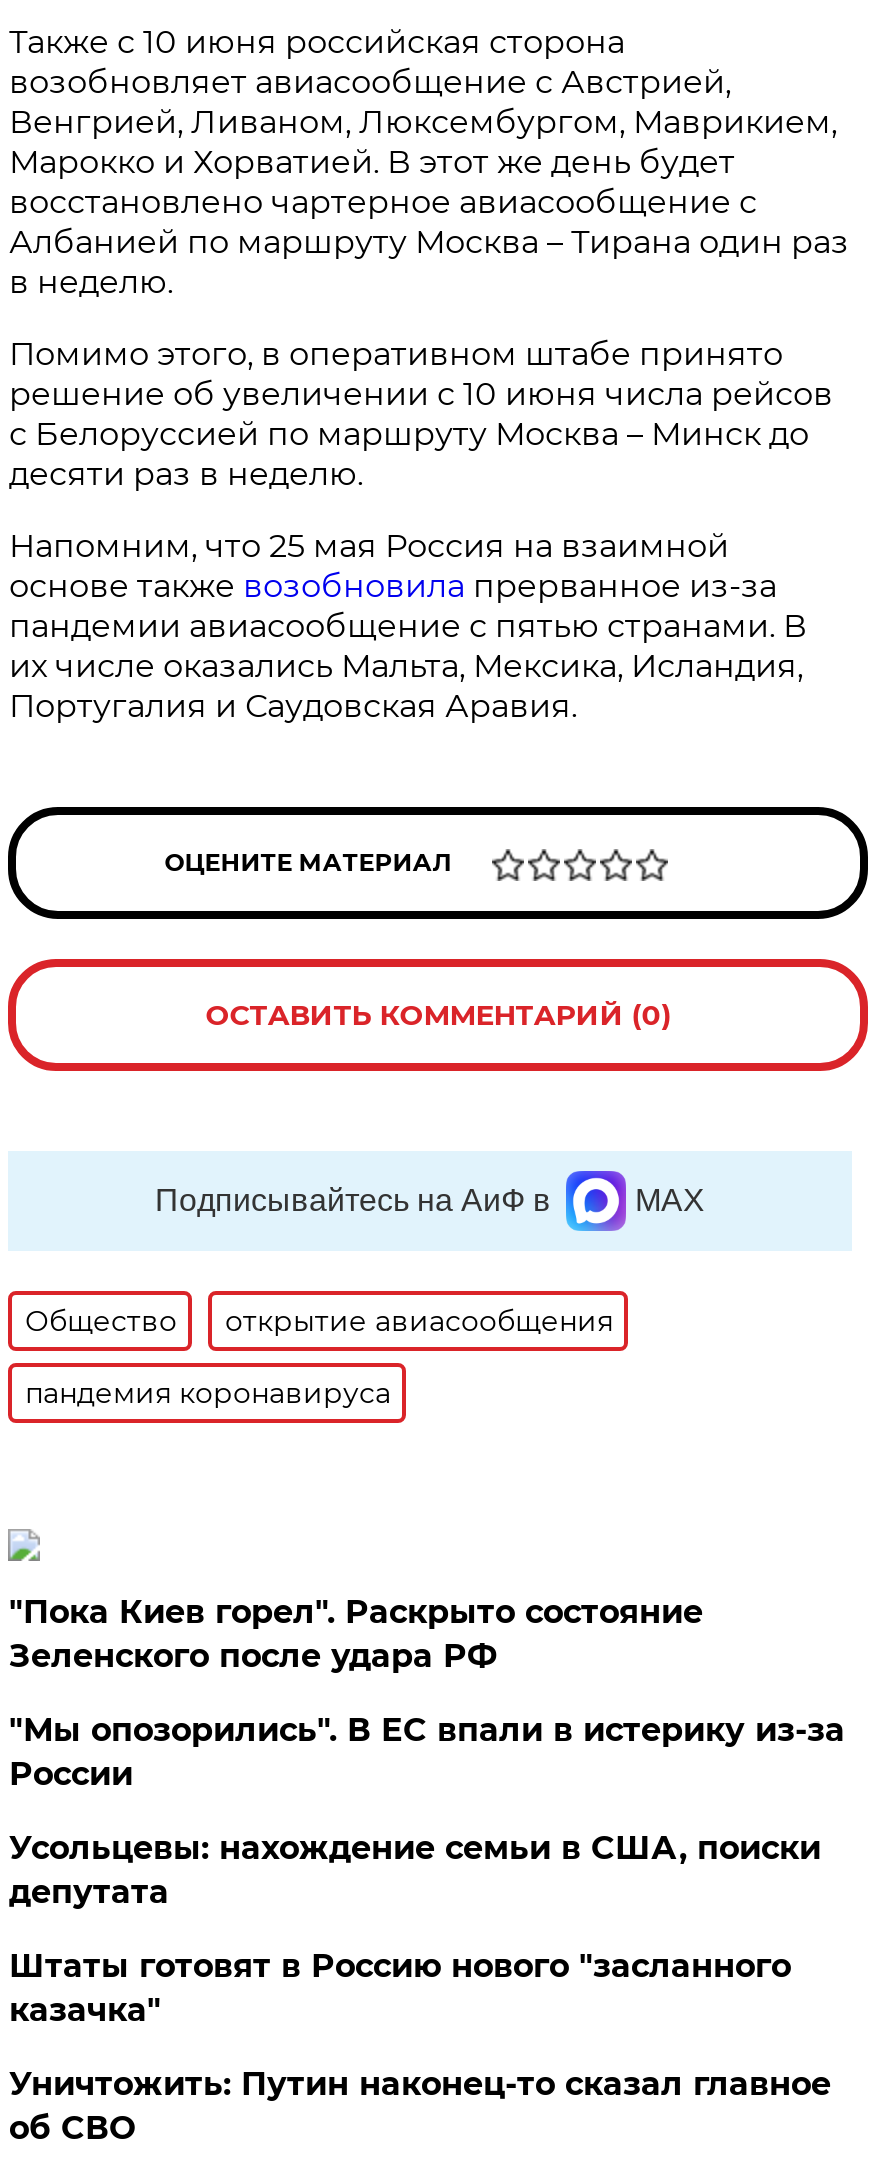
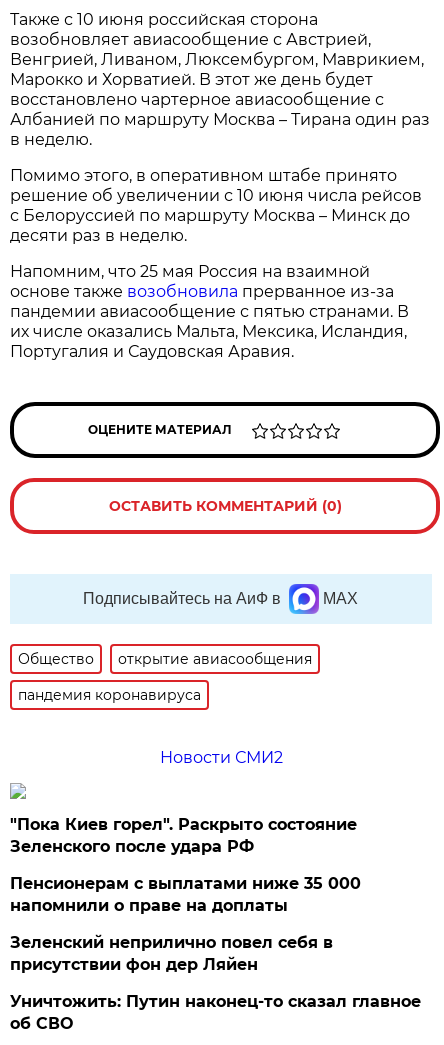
+ Новости СМИ2

moved down: "Пока Киев горел". Раскрыто состояние | Зеленского после удара РФ

- "Мы опозорились". В ЕС впали в истерику из-за
- России
- Усольцевы: нахождение семьи в США, поиски
- депутата
- Штаты готовят в Россию нового "засланного
- казачка"
+ Пенсионерам с выплатами ниже 35 000
+ напомнили о праве на доплаты
+ Зеленский неприлично повел cебя в
+ присутствии фон дер Ляйен
